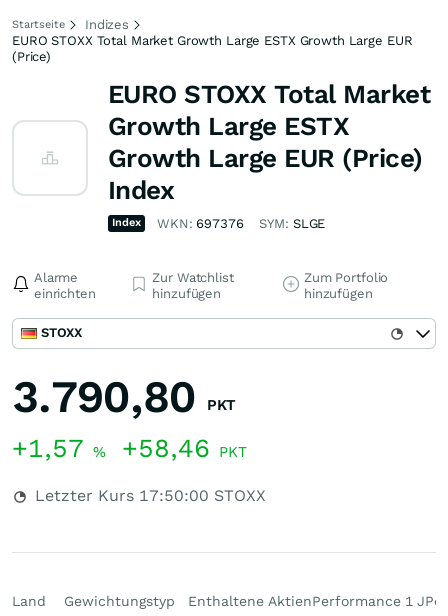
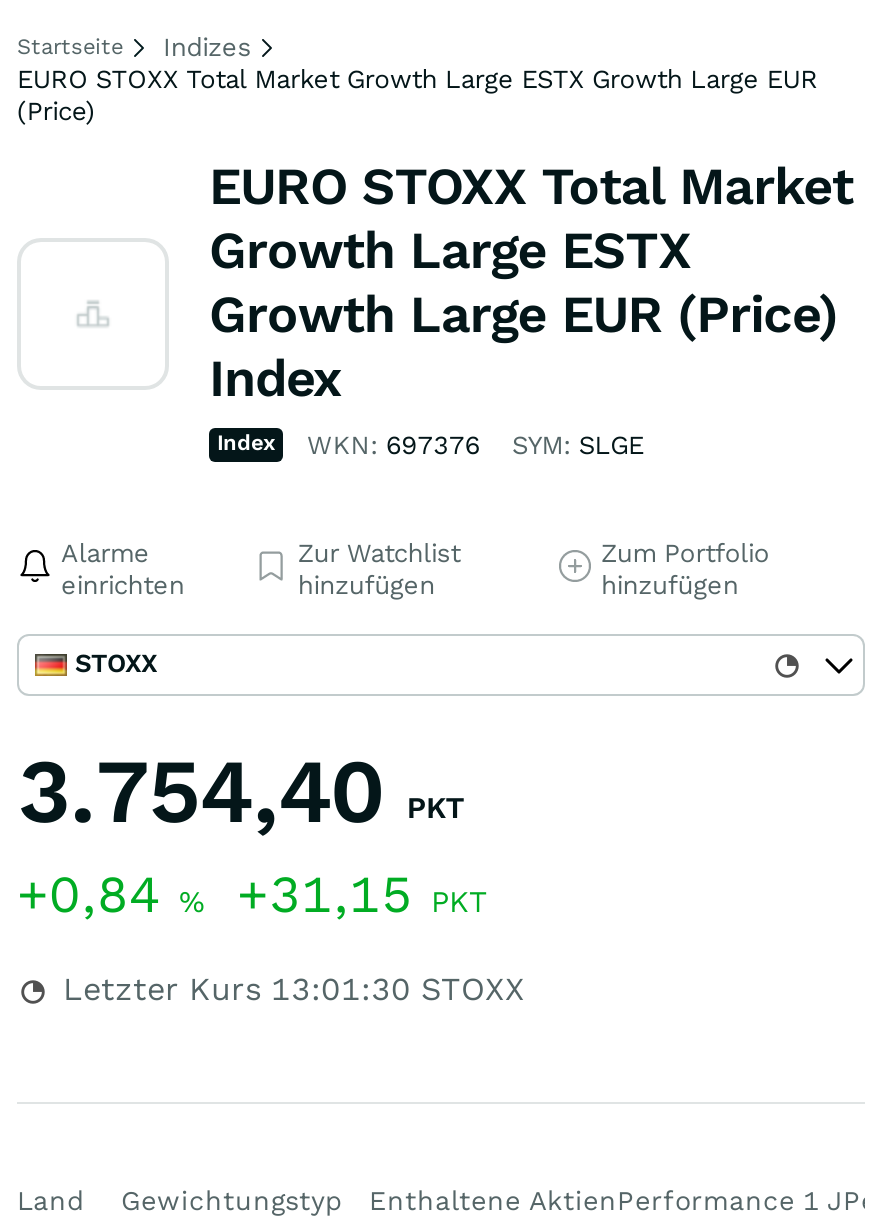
- 3.790,80 PKT
+ 3.754,40 PKT

- +1,57% +58,46 PKT
+ +0,84% +31,15 PKT

- Letzter Kurs 17:50:00 STOXX
+ Letzter Kurs 13:01:30 STOXX
